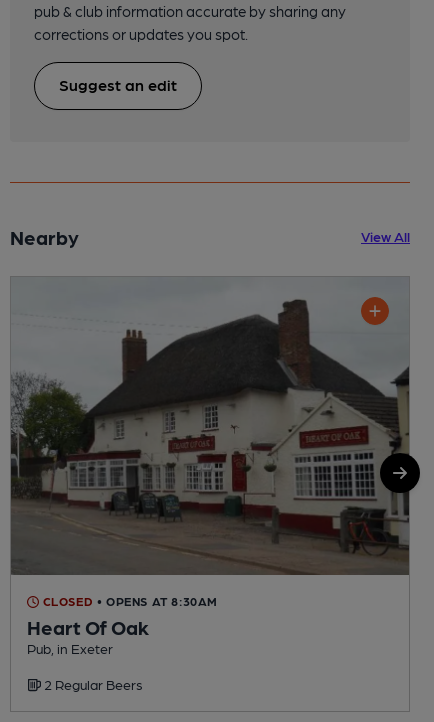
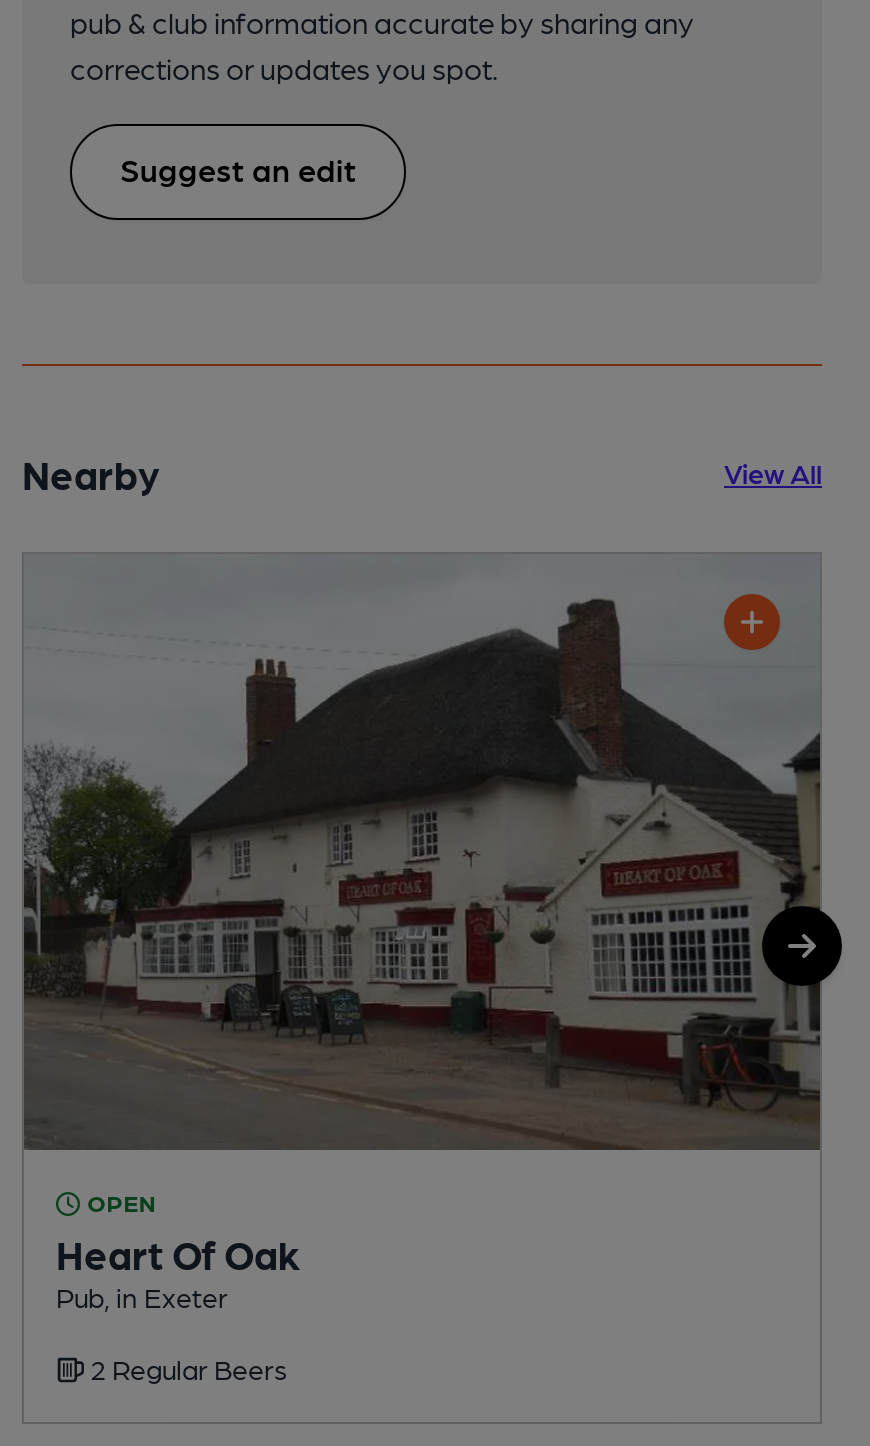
- CLOSED • OPENS AT 8:30AM
+ OPEN
